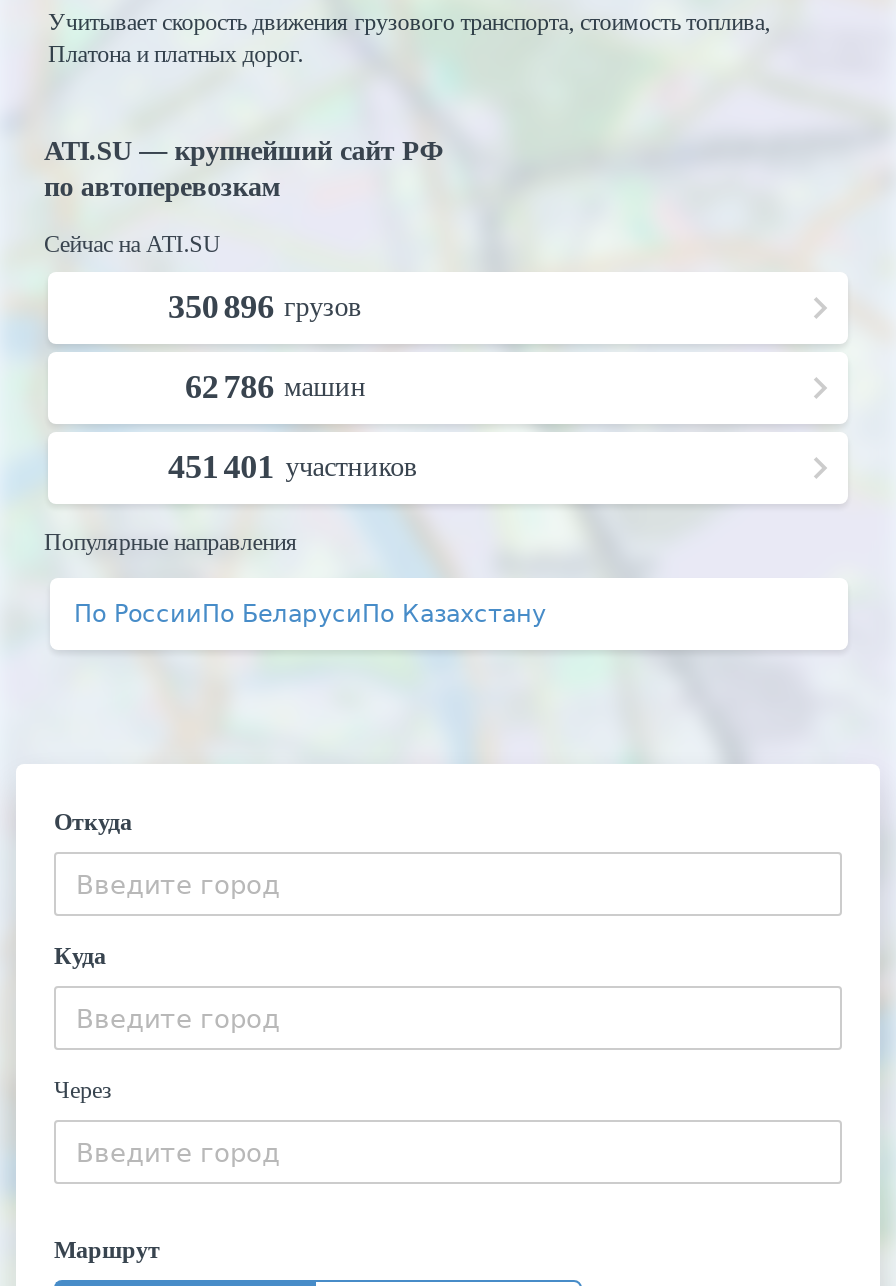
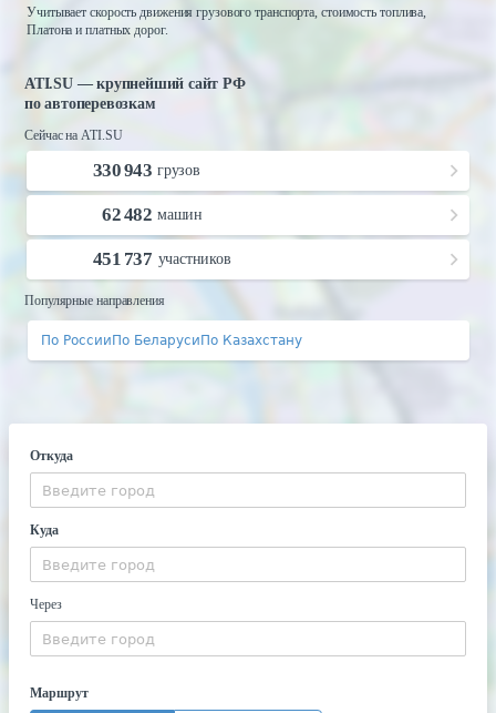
- 350 896 грузов
+ 330 943 грузов

- 62 786 машин
+ 62 482 машин

- 451 401 участников
+ 451 737 участников
